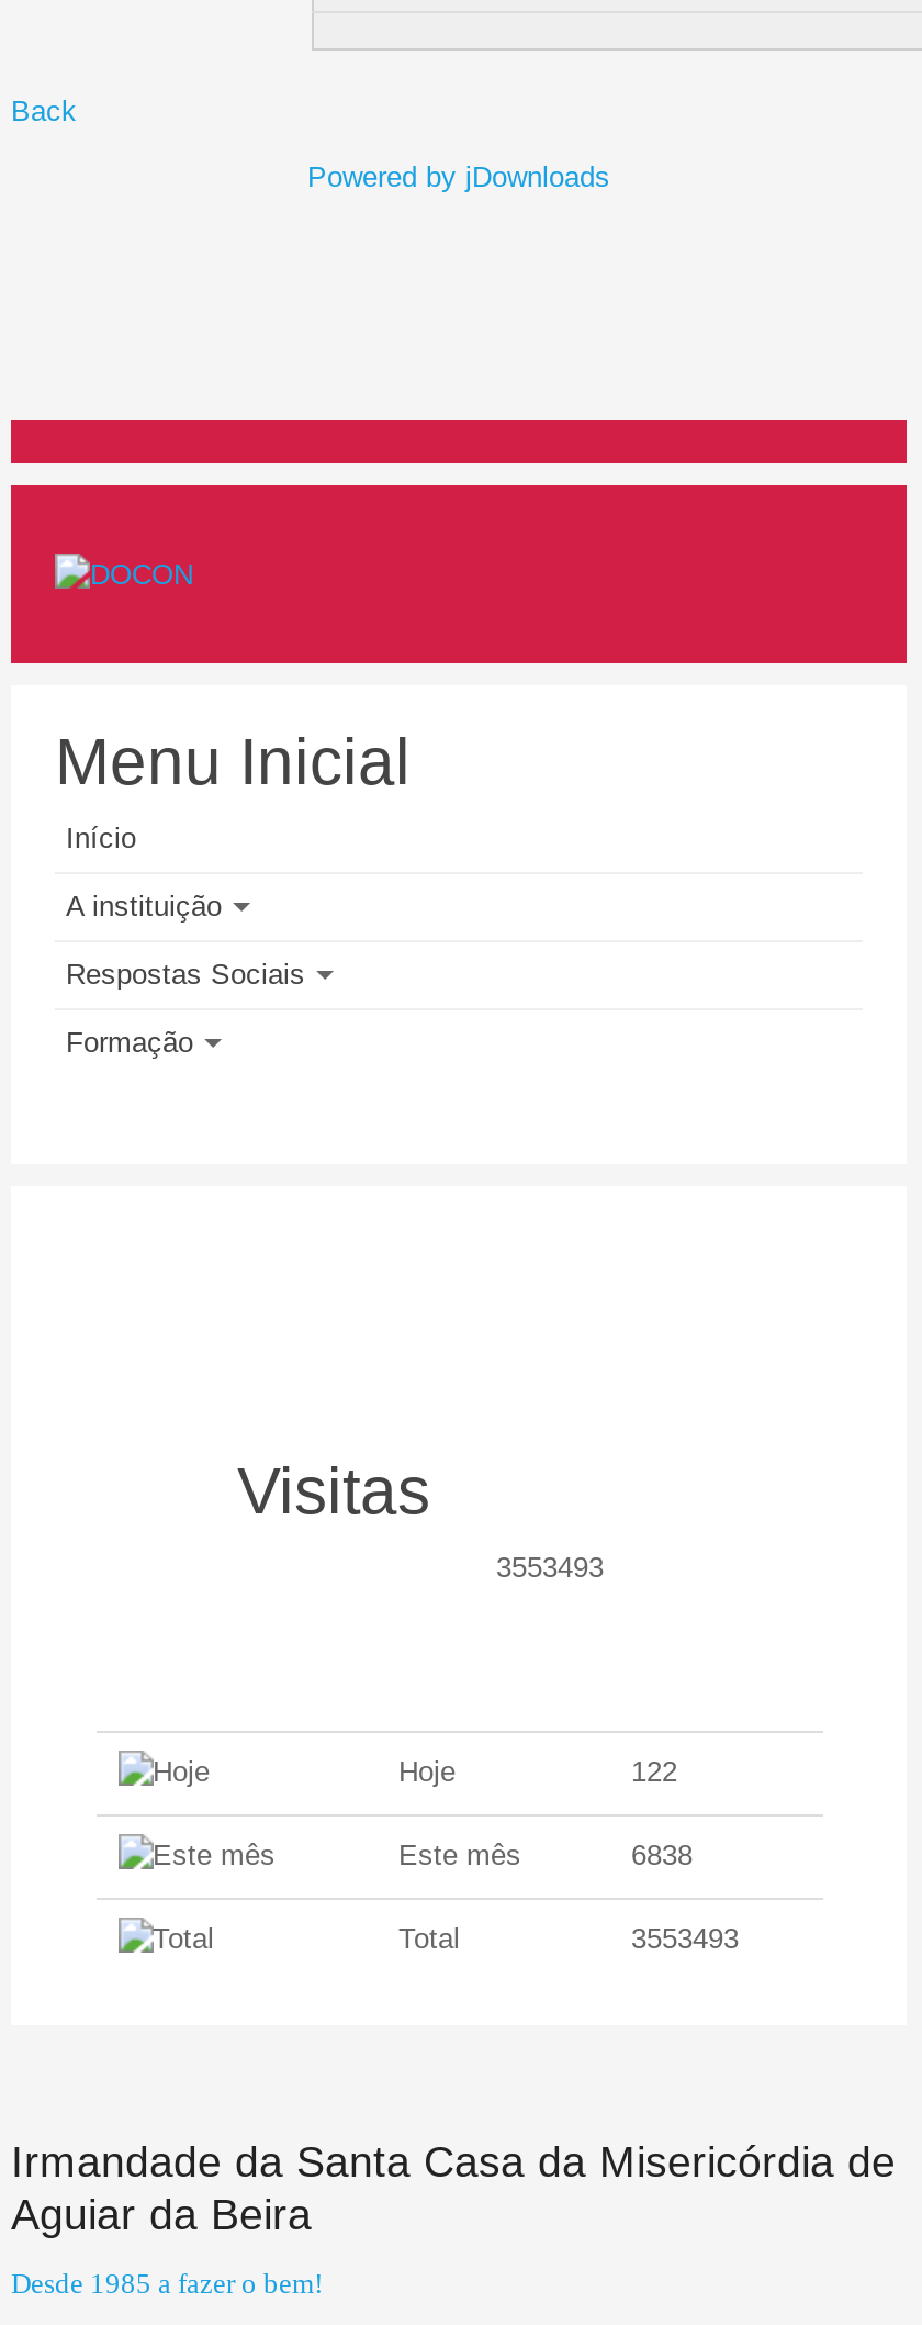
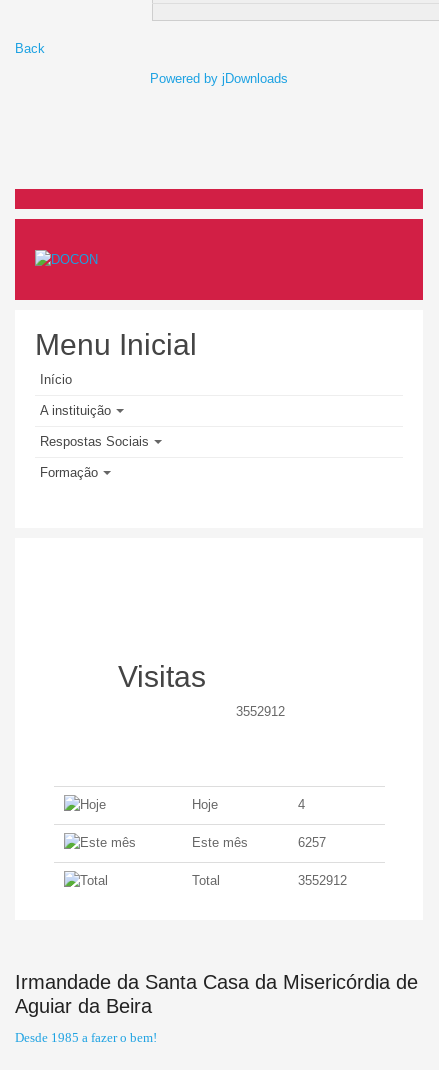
- 3553493
+ 3552912

- 122
+ 4

- 6838
+ 6257

- 3553493
+ 3552912
